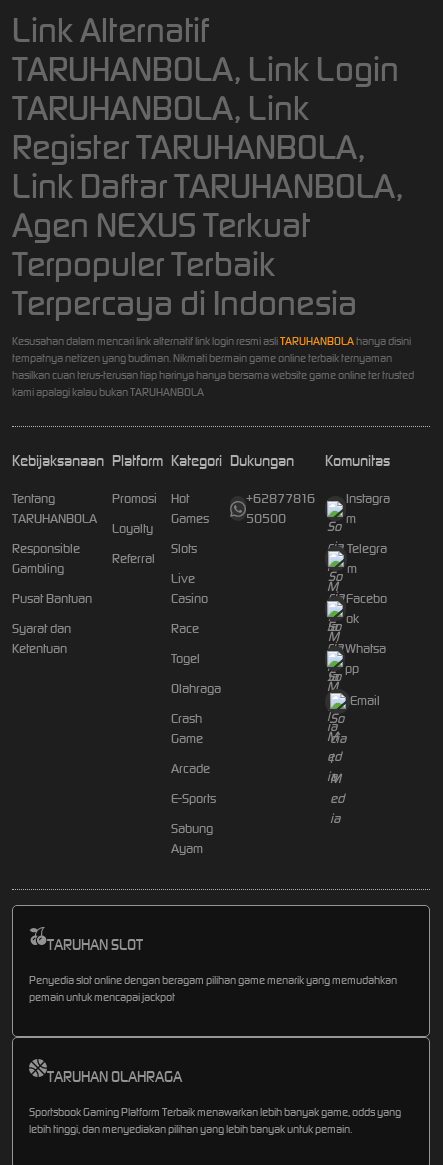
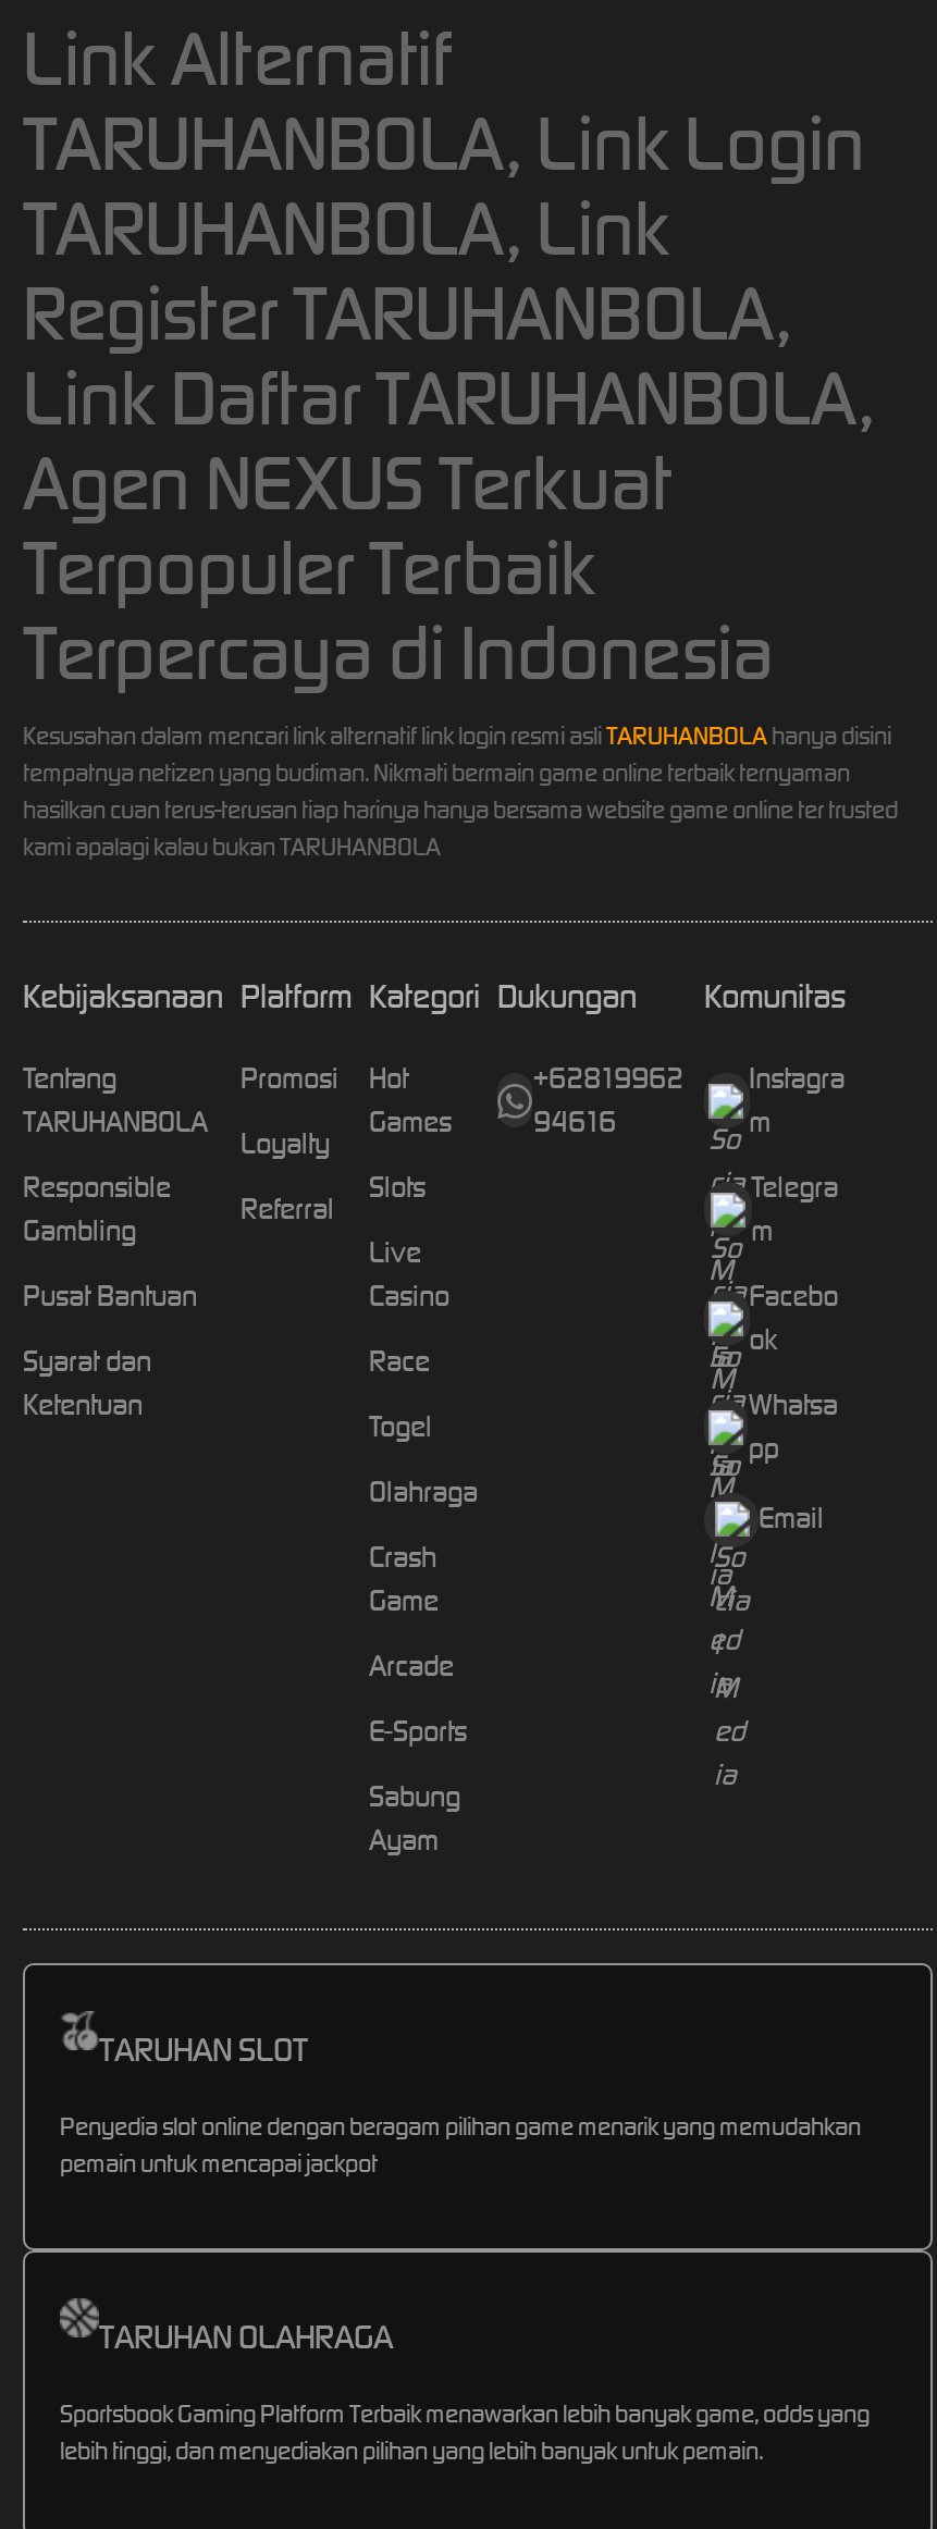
- +62877816 Instagra
+ +62819962 Instagra

- 50500
+ 94616
